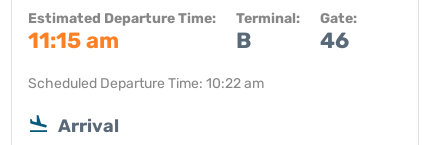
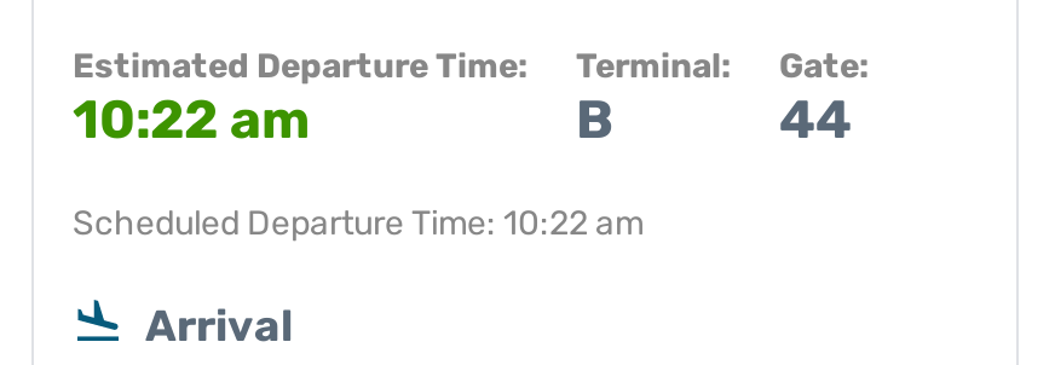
- 11:15 am
+ 10:22 am

- 46
+ 44
